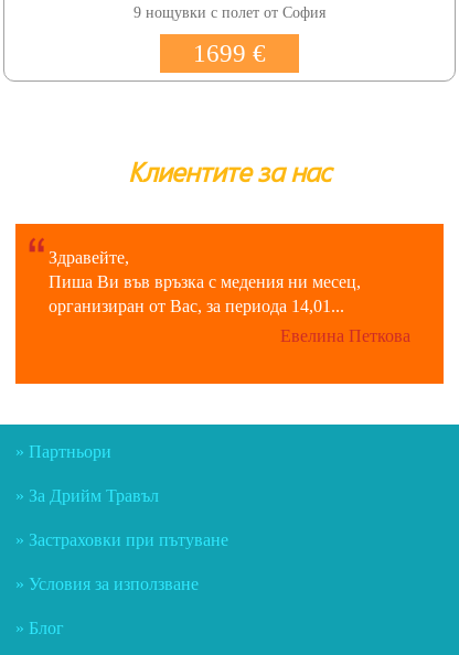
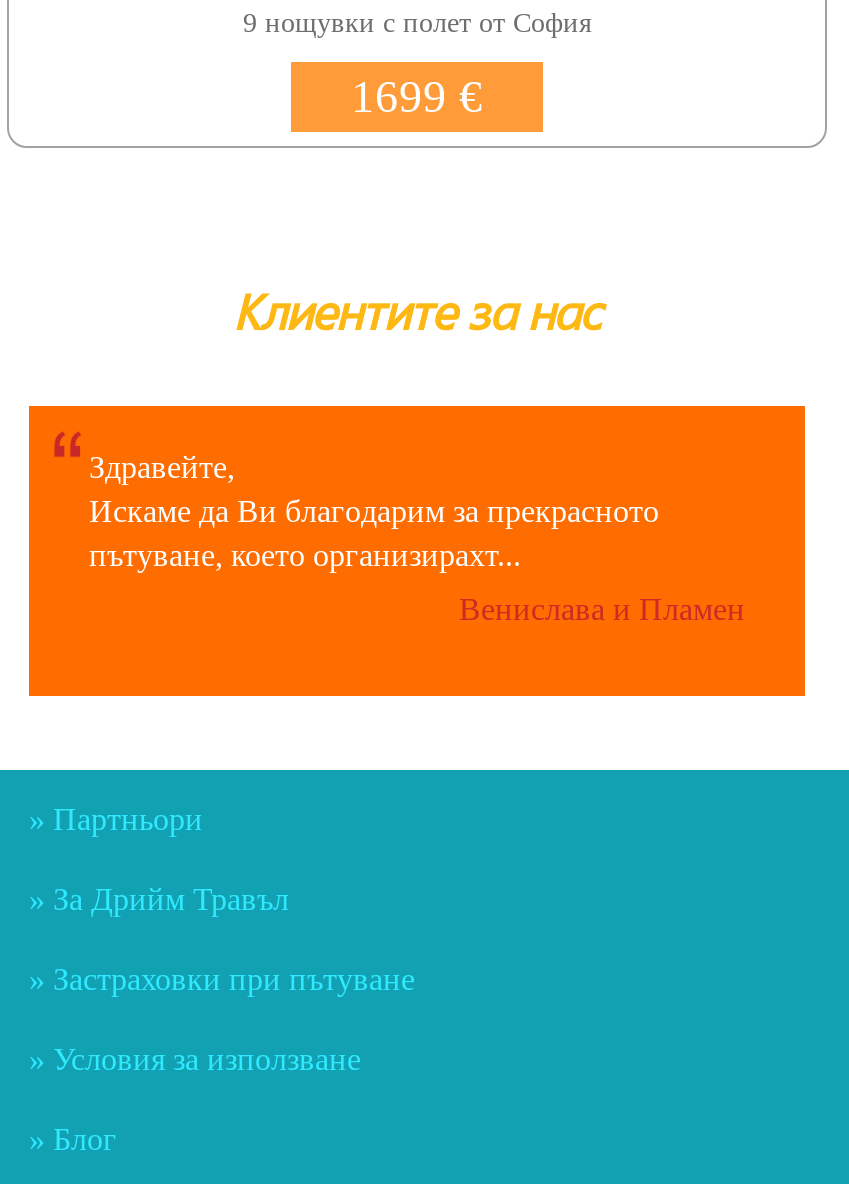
- Пиша Ви във връзка с медения ни месец,
- организиран от Вас, за периода 14,01...
+ Искаме да Ви благодарим за прекрасното
+ пътуване, което организирахт...

- Евелина Петкова
+ Венислава и Пламен
